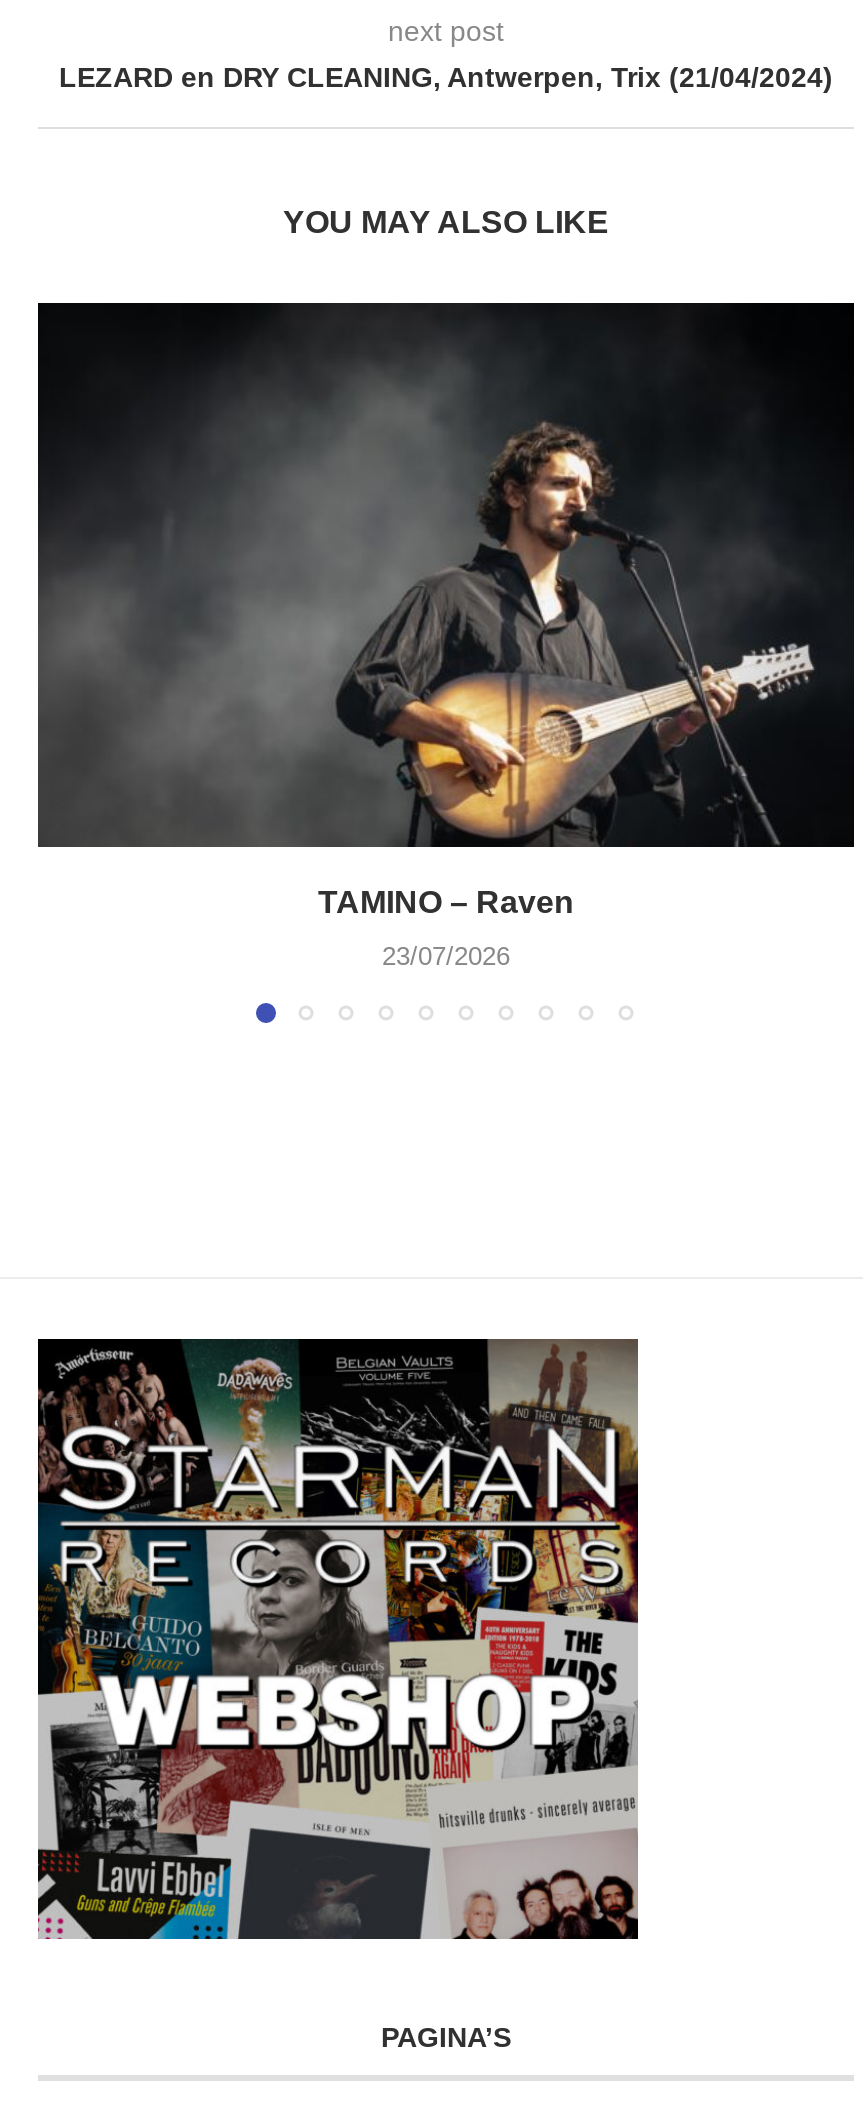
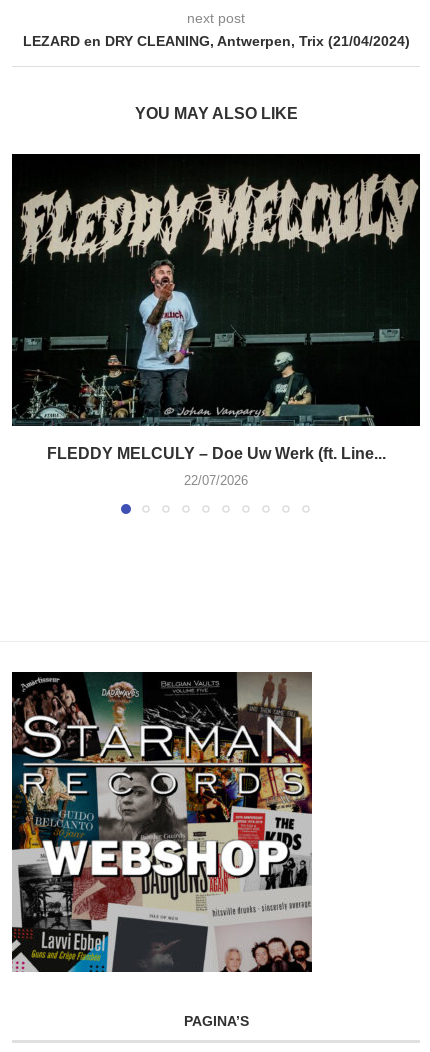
- [image]
- TAMINO – Raven
+ [image]
+ FLEDDY MELCULY – Doe Uw Werk (ft. Line...

- 23/07/2026
+ 22/07/2026
